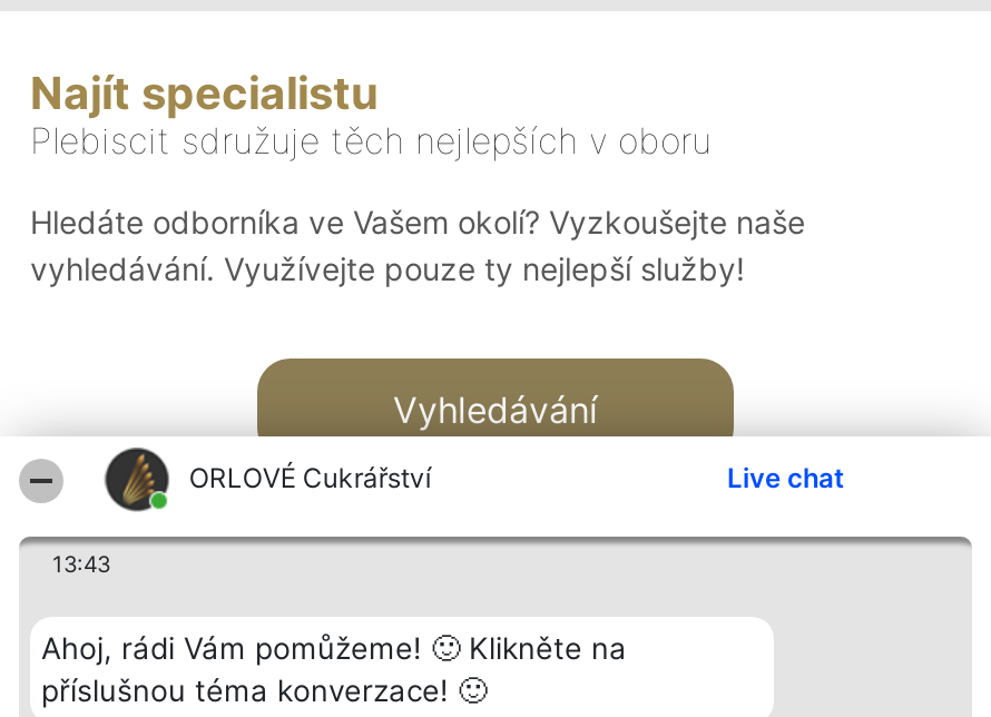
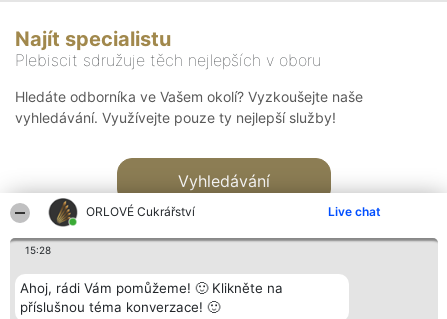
- 13:43
+ 15:28
